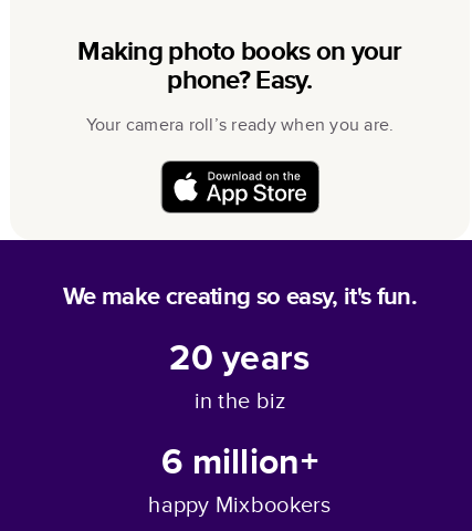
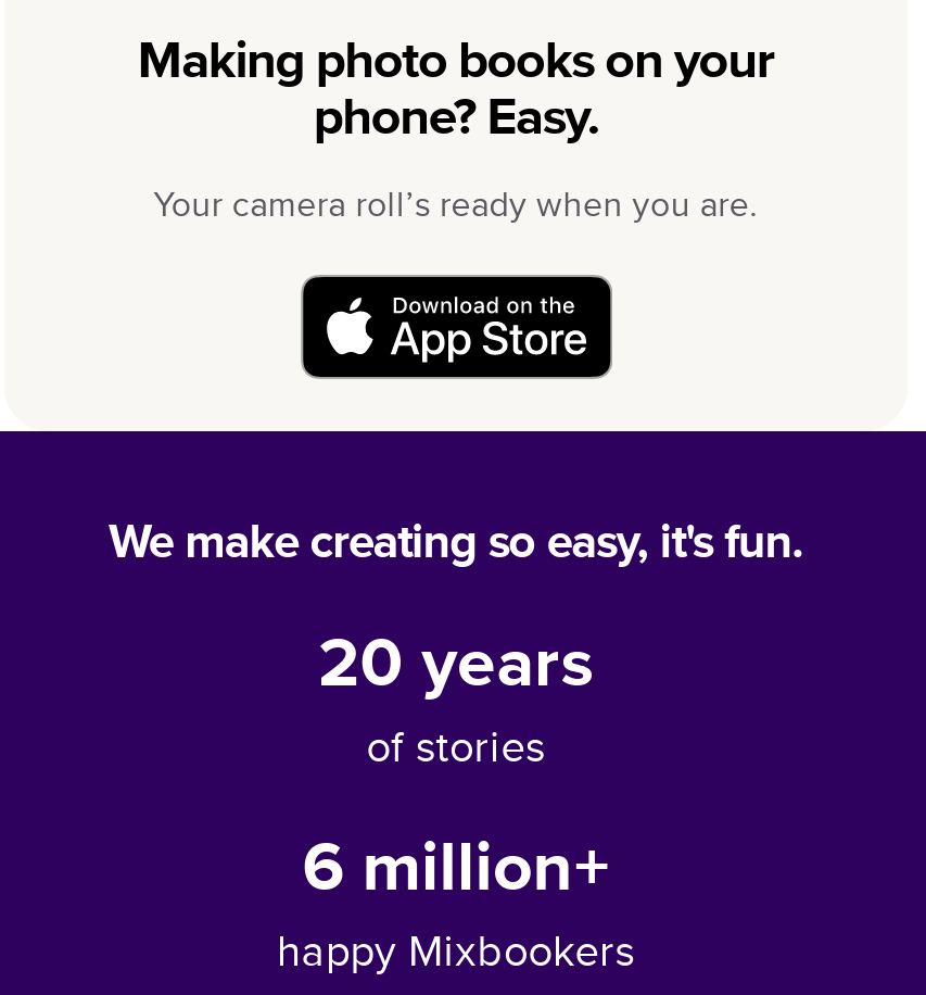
- in the biz
+ of stories
